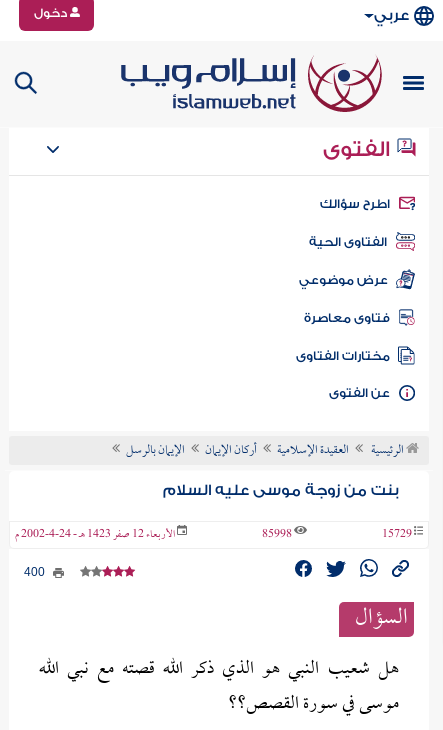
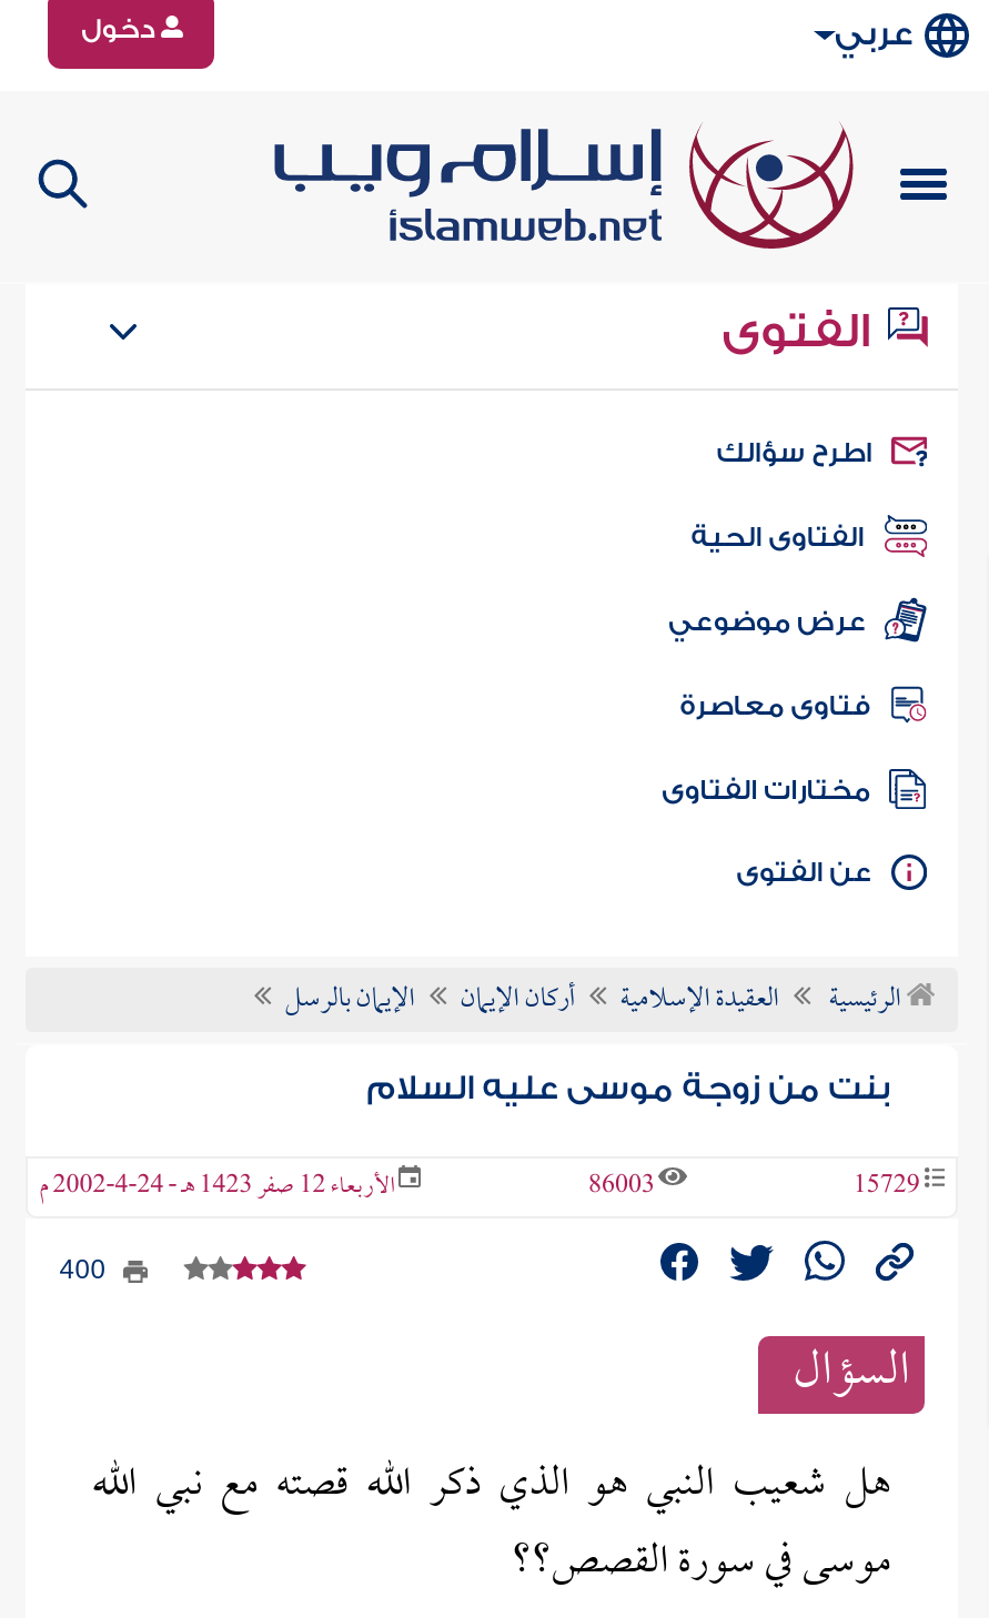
- 85998
+ 86003
